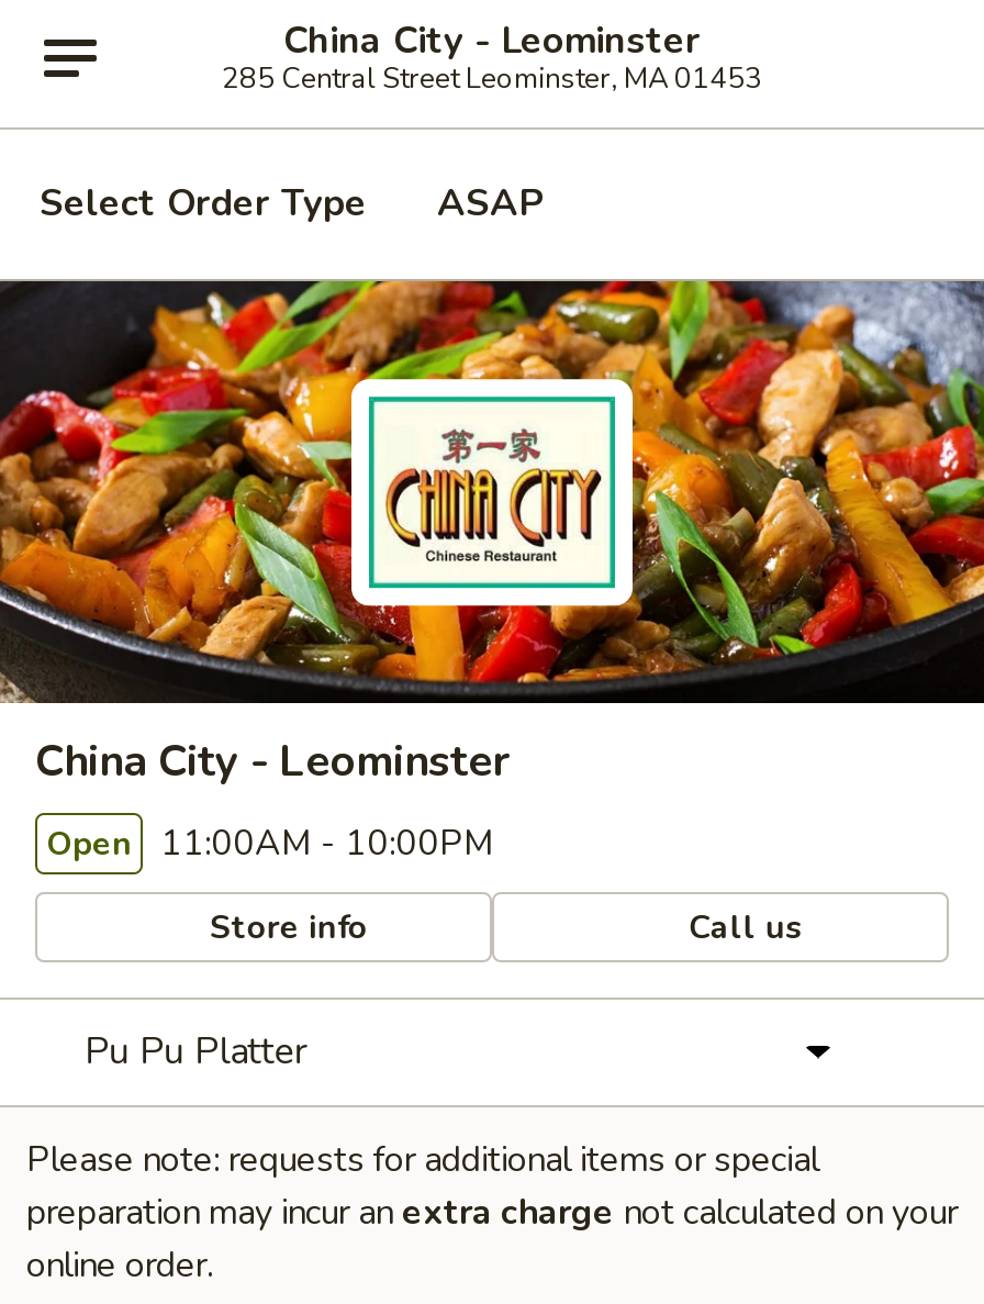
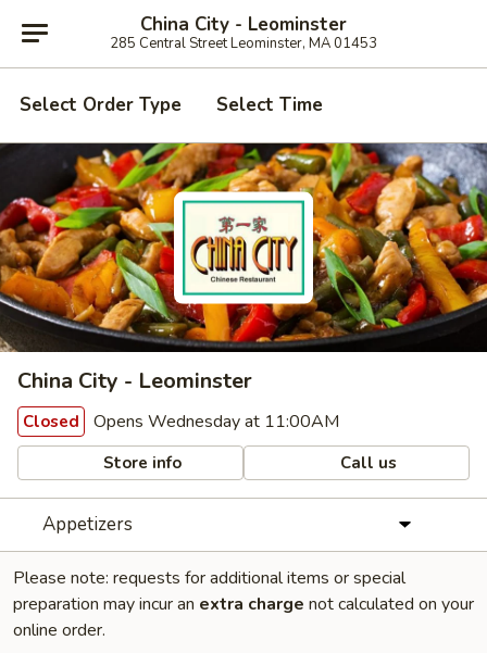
- ASAP
+ Select Time

- Open 11:00AM - 10:00PM
+ Closed Opens Wednesday at 11:00AM

- Pu Pu Platter
+ Appetizers
